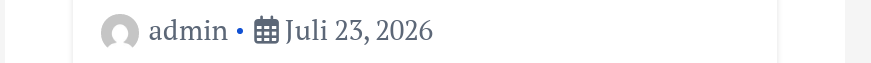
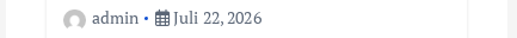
- admin Juli 23, 2026
+ admin Juli 22, 2026
